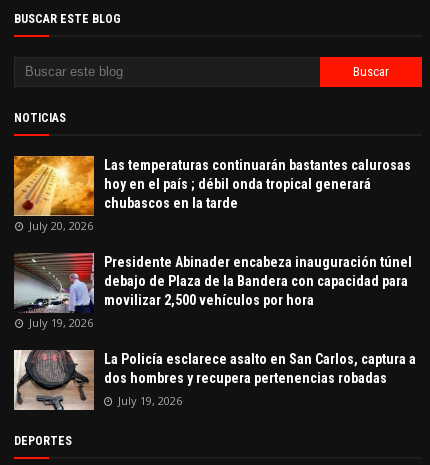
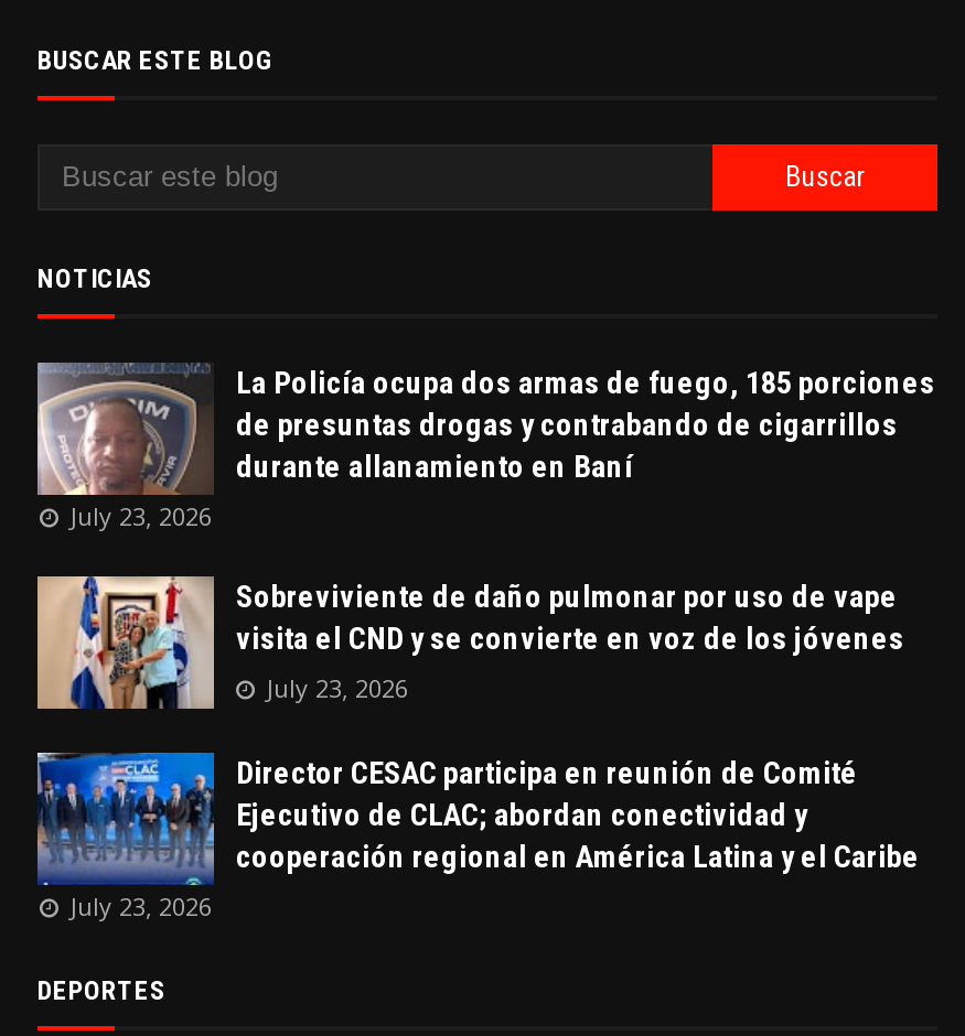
- [image]
- Las temperaturas continuarán bastantes calurosas
- hoy en el país ; débil onda tropical generará
- chubascos en la tarde
- July 20, 2026
+ [image]
+ La Policía ocupa dos armas de fuego, 185 porciones
+ de presuntas drogas y contrabando de cigarrillos
+ durante allanamiento en Baní
+ July 23, 2026

- [image]
- Presidente Abinader encabeza inauguración túnel
- debajo de Plaza de la Bandera con capacidad para
- movilizar 2,500 vehículos por hora
- July 19, 2026
+ [image]
+ Sobreviviente de daño pulmonar por uso de vape
+ visita el CND y se convierte en voz de los jóvenes
+ July 23, 2026

- [image]
- La Policía esclarece asalto en San Carlos, captura a
- dos hombres y recupera pertenencias robadas
- July 19, 2026
+ [image]
+ Director CESAC participa en reunión de Comité
+ Ejecutivo de CLAC; abordan conectividad y
+ cooperación regional en América Latina y el Caribe
+ July 23, 2026
